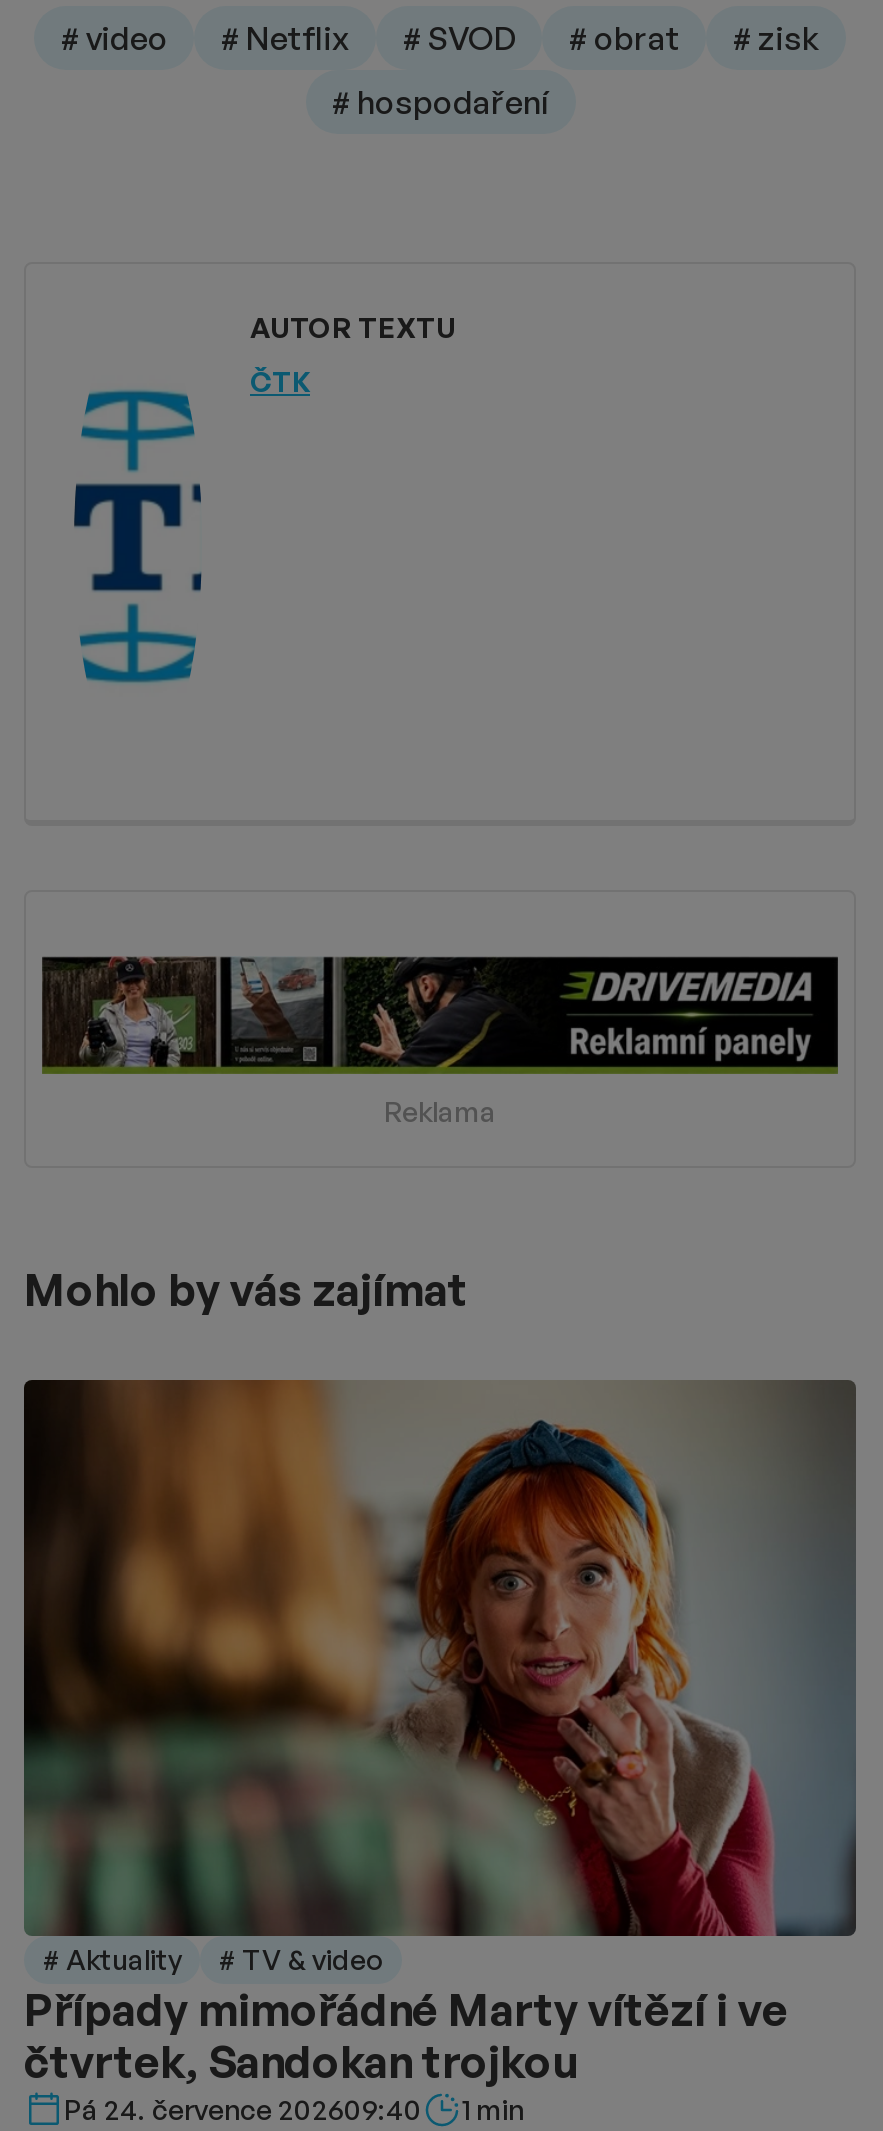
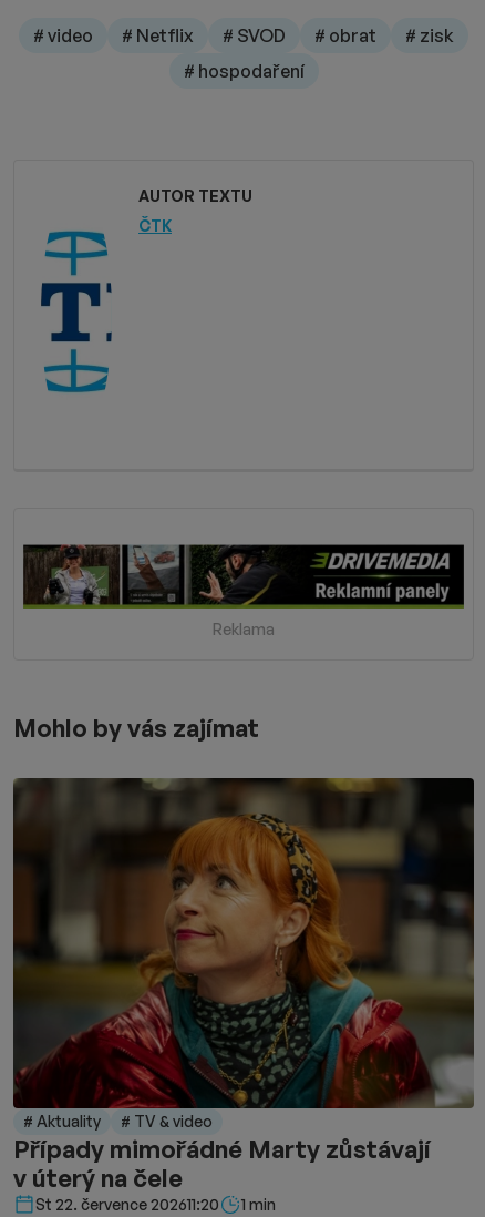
- [image]
- Případy mimořádné Marty vítězí i ve
- čtvrtek, Sandokan trojkou
- Pá 24. července 202609:40
+ [image]
+ Případy mimořádné Marty zůstávají
+ v úterý na čele
+ St 22. července 202611:20
